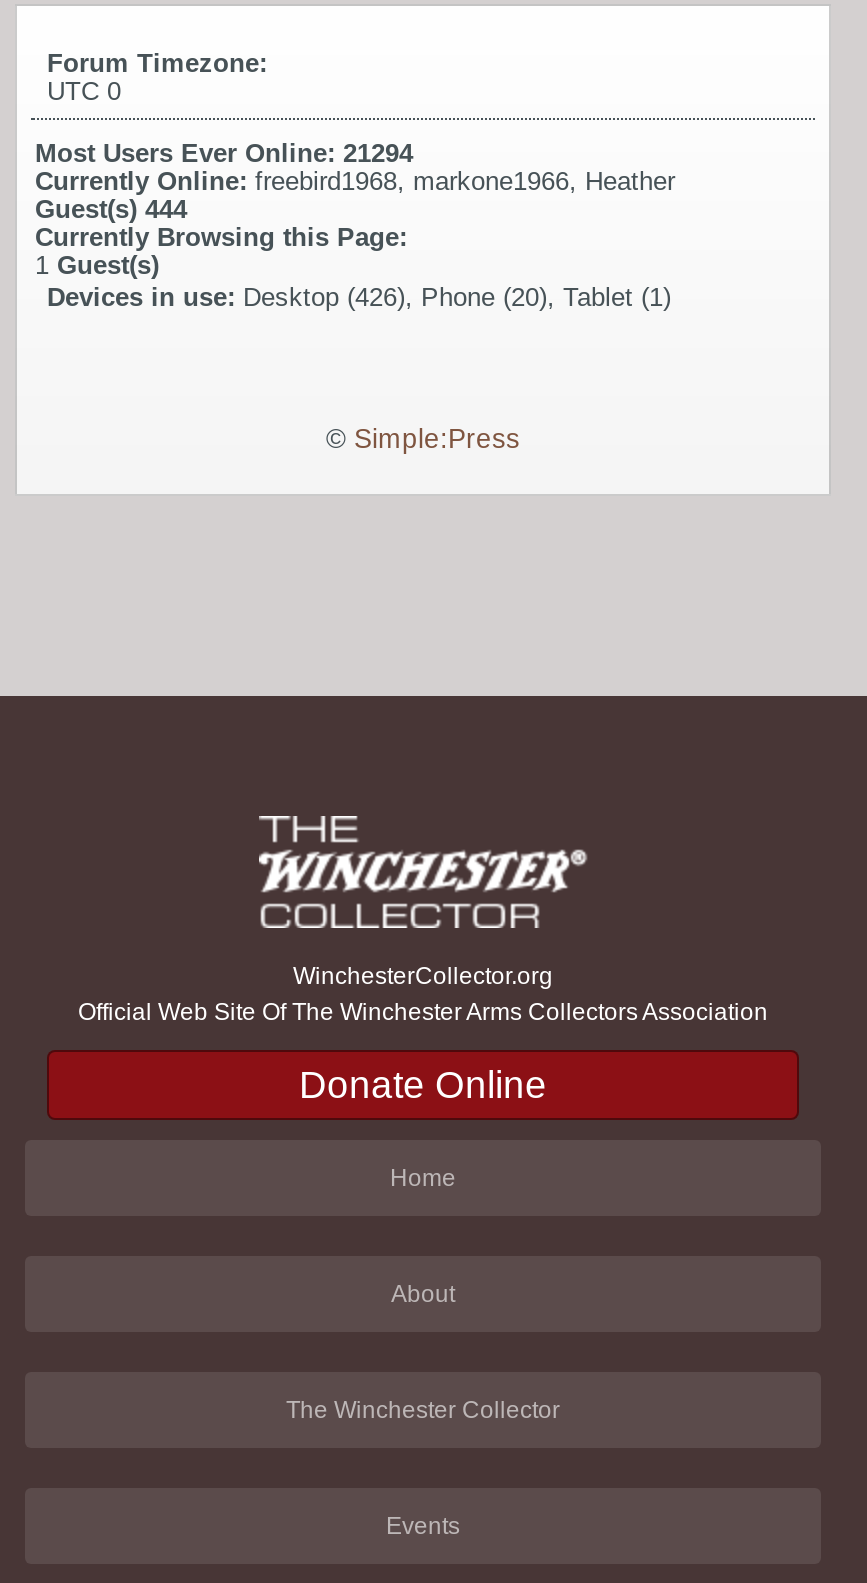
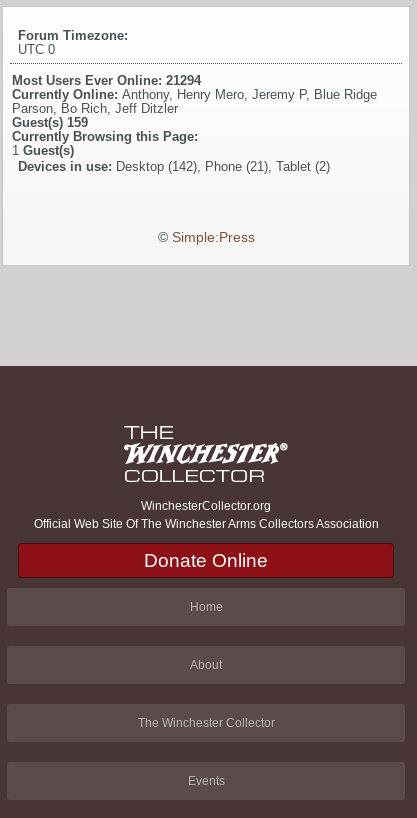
- Currently Online: freebird1968, markone1966, Heather
- Guest(s)444
+ Currently Online: Anthony, Henry Mero, Jeremy P, Blue Ridge
+ Parson, Bo Rich, Jeff Ditzler
+ Guest(s) 159

- Devices in use: Desktop (426), Phone (20), Tablet (1)
+ Devices in use: Desktop (142), Phone (21), Tablet (2)
